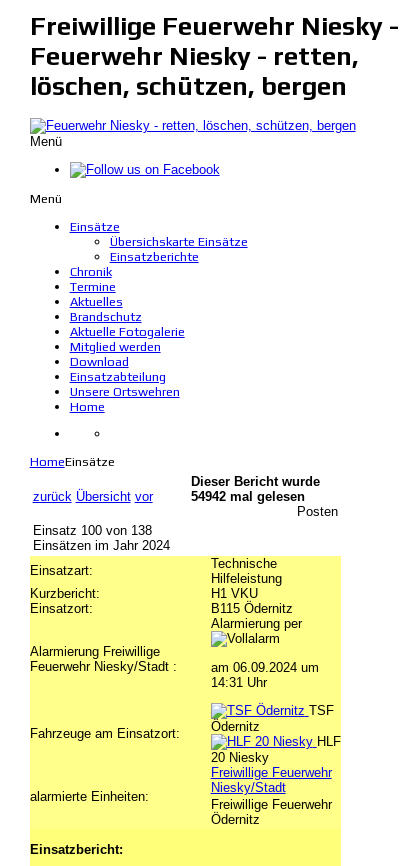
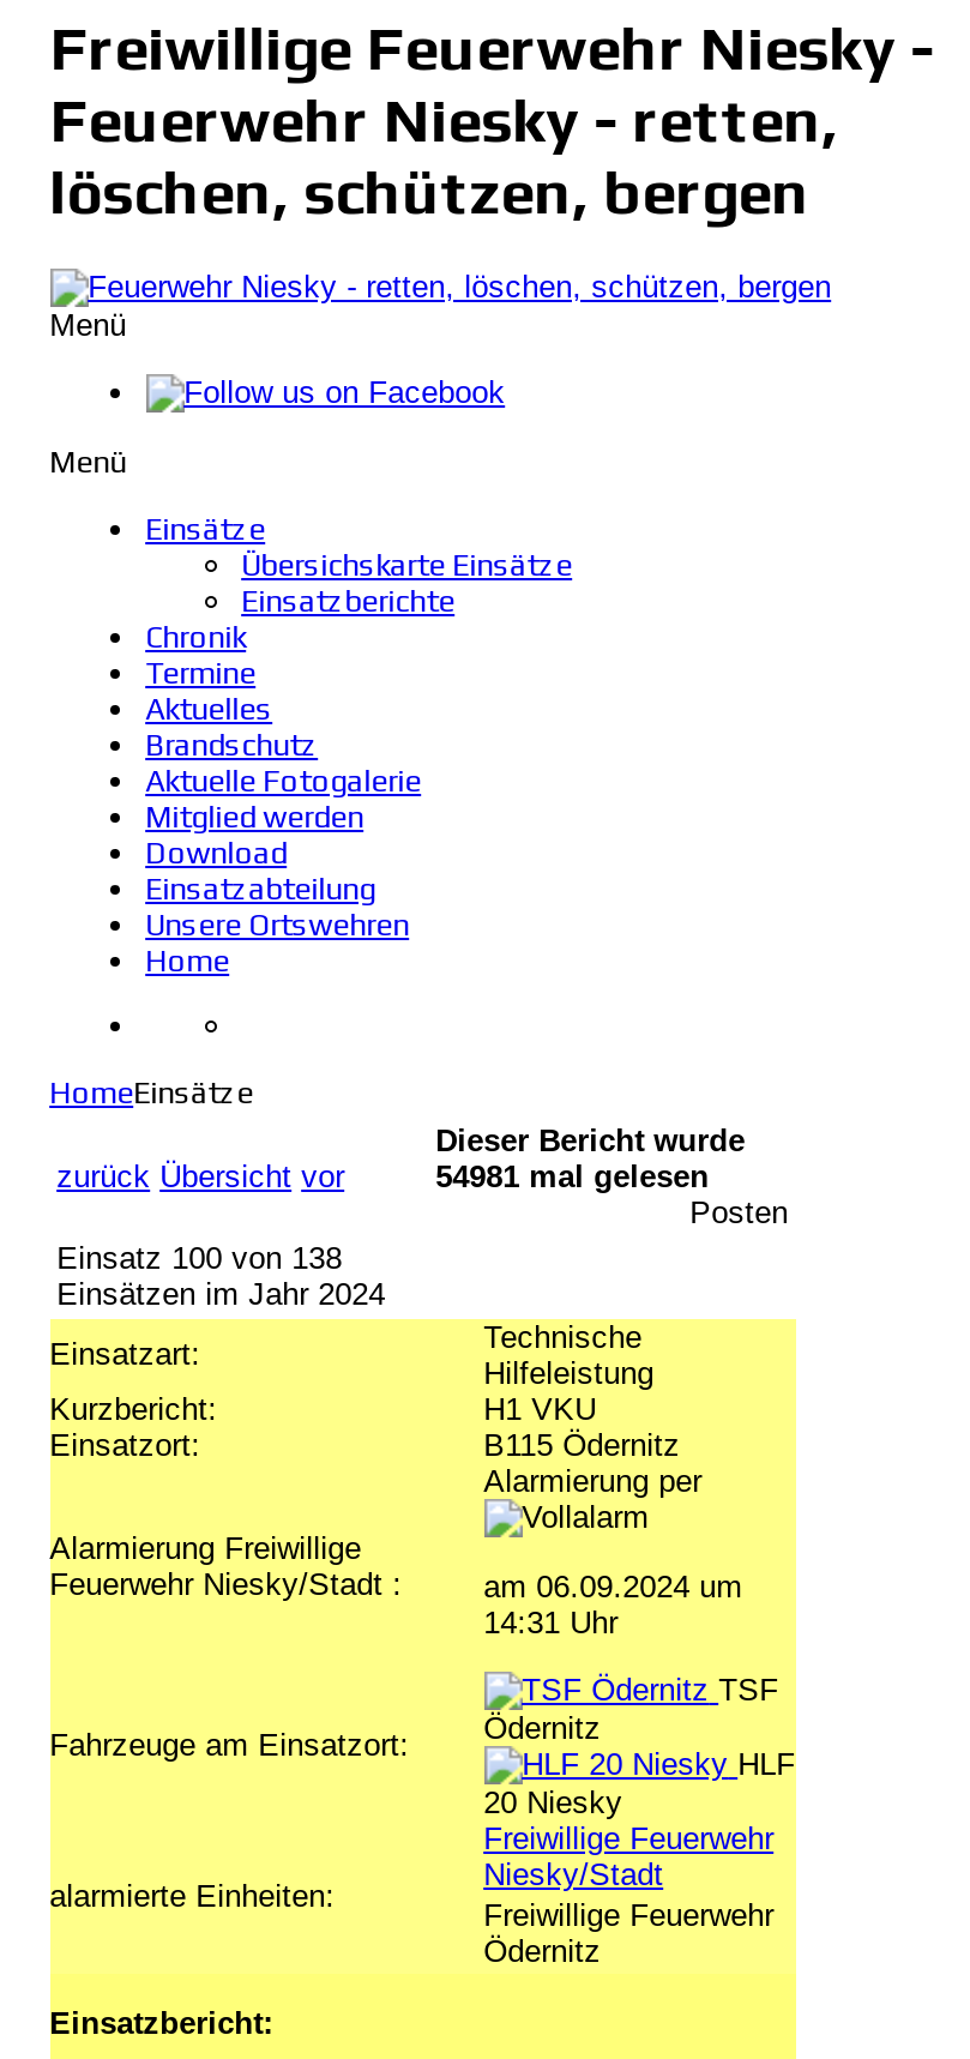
- 54942 mal gelesen
+ 54981 mal gelesen
